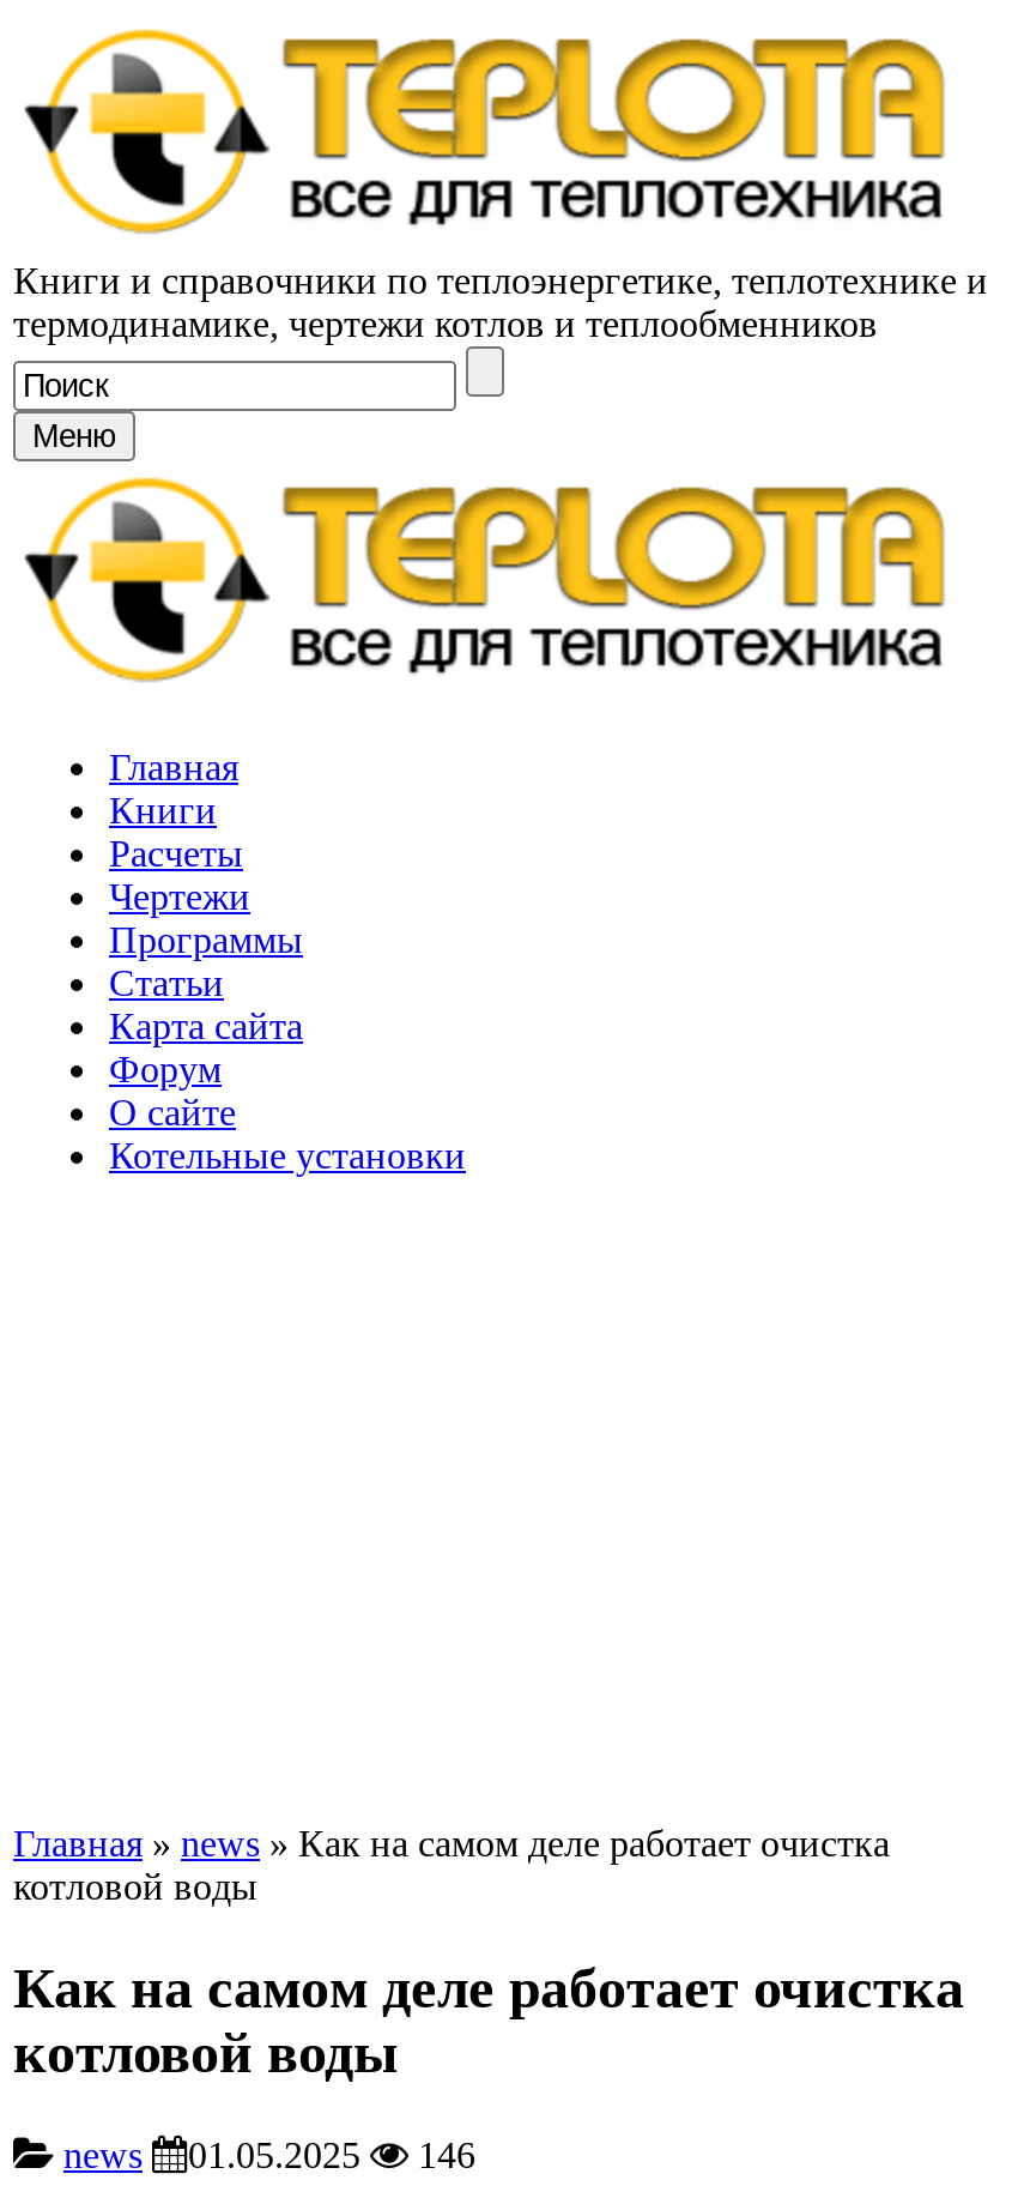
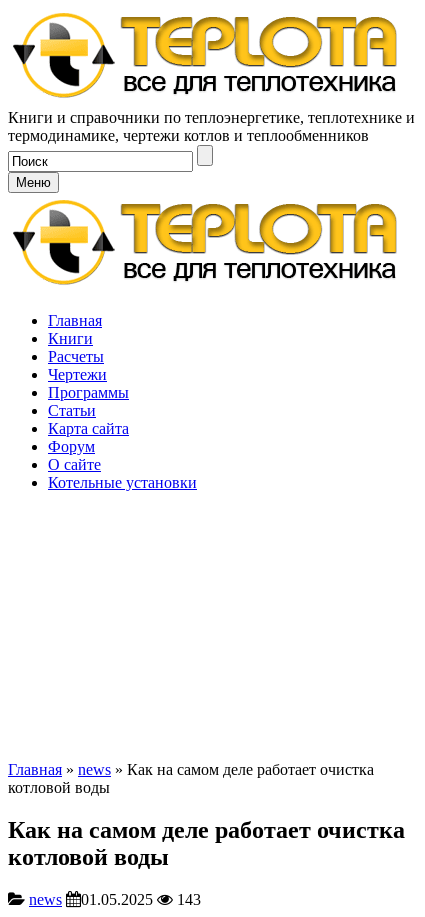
- news 01.05.2025 146
+ news 01.05.2025 143
